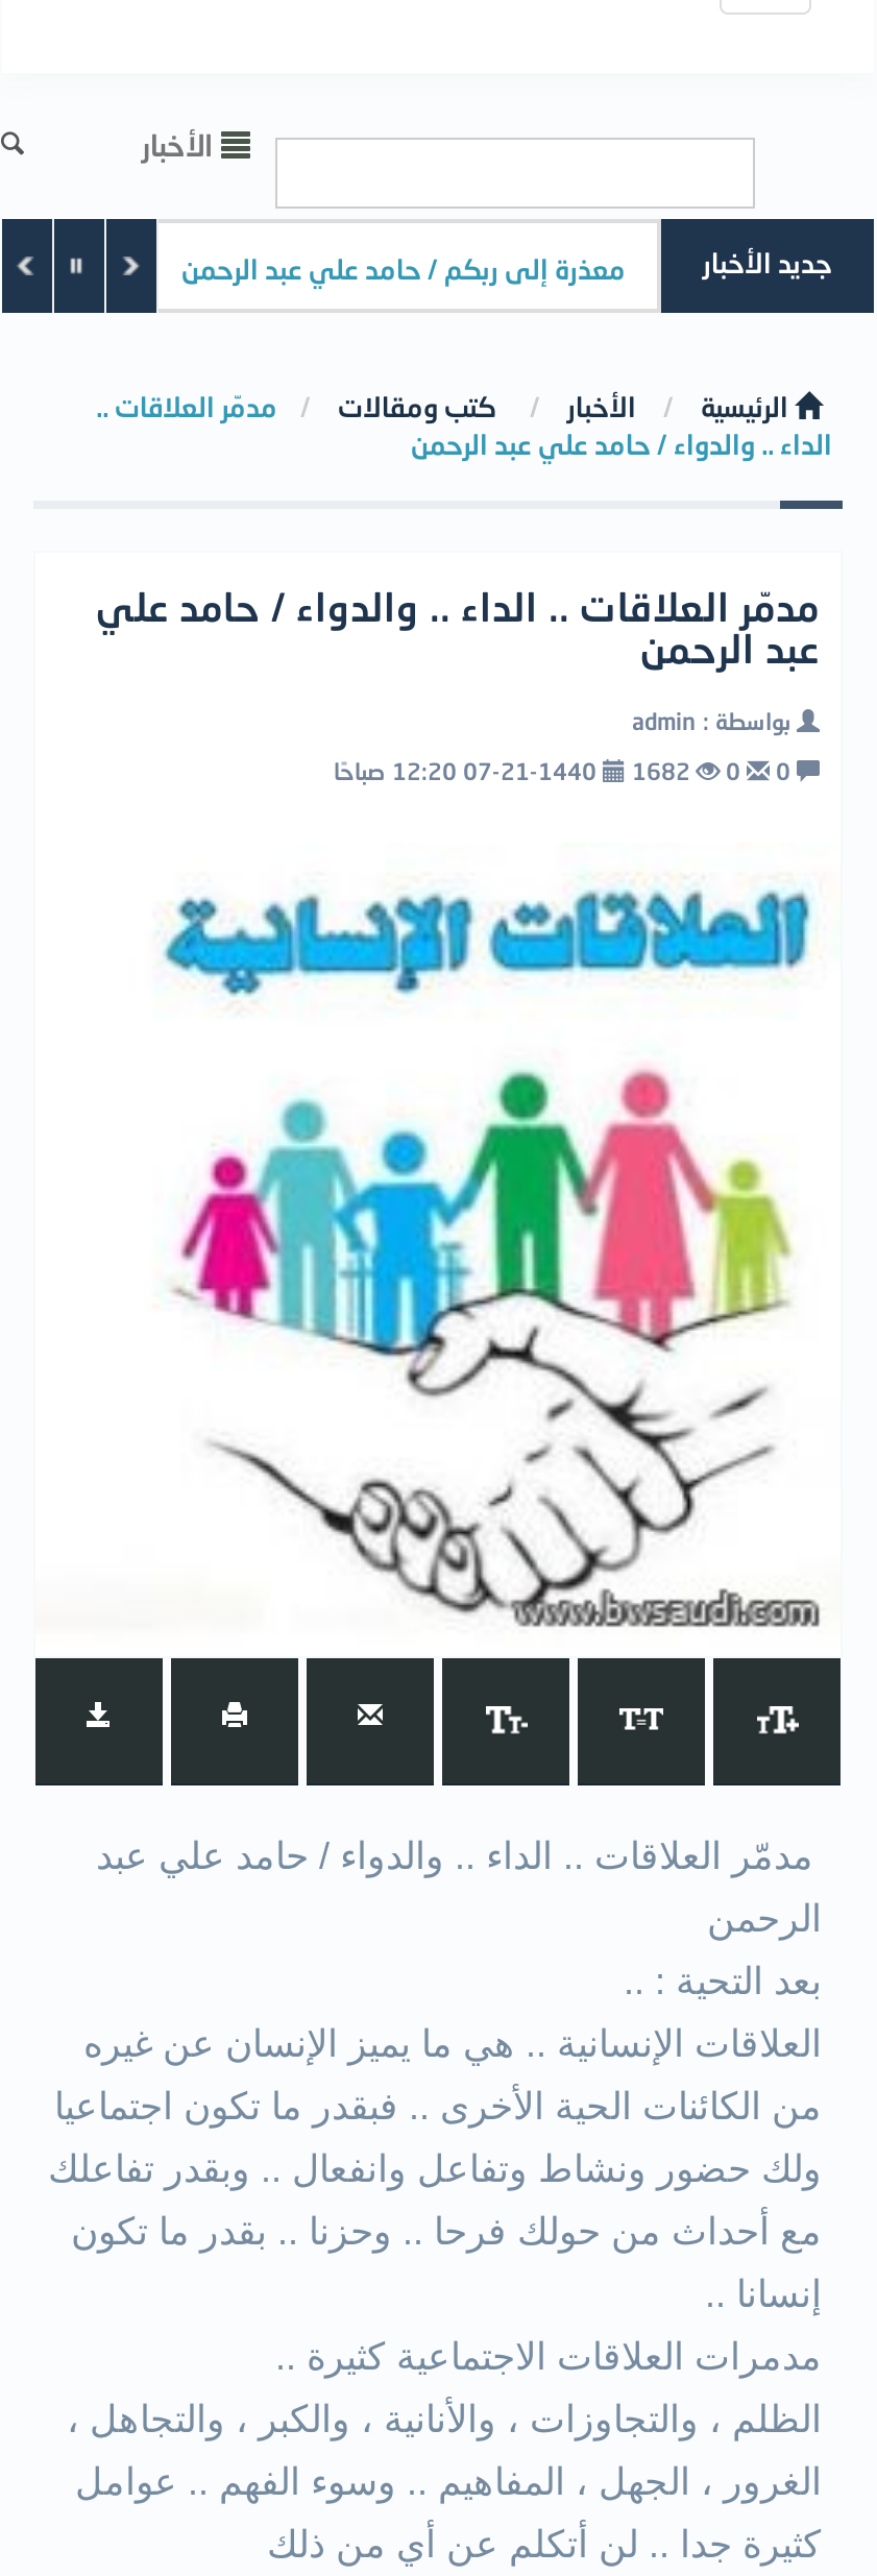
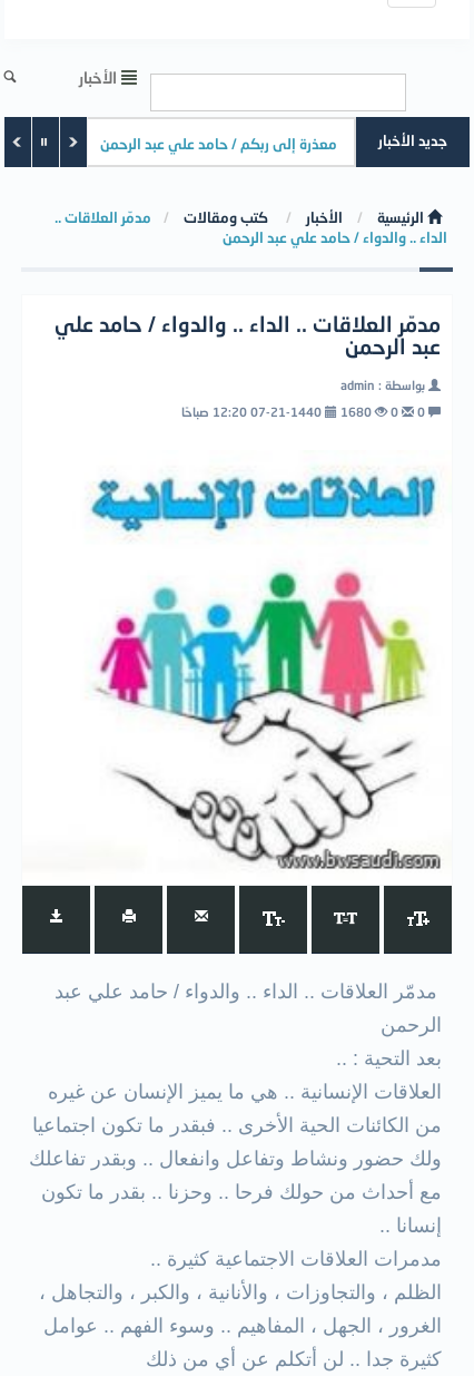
- 1682
+ 1680
